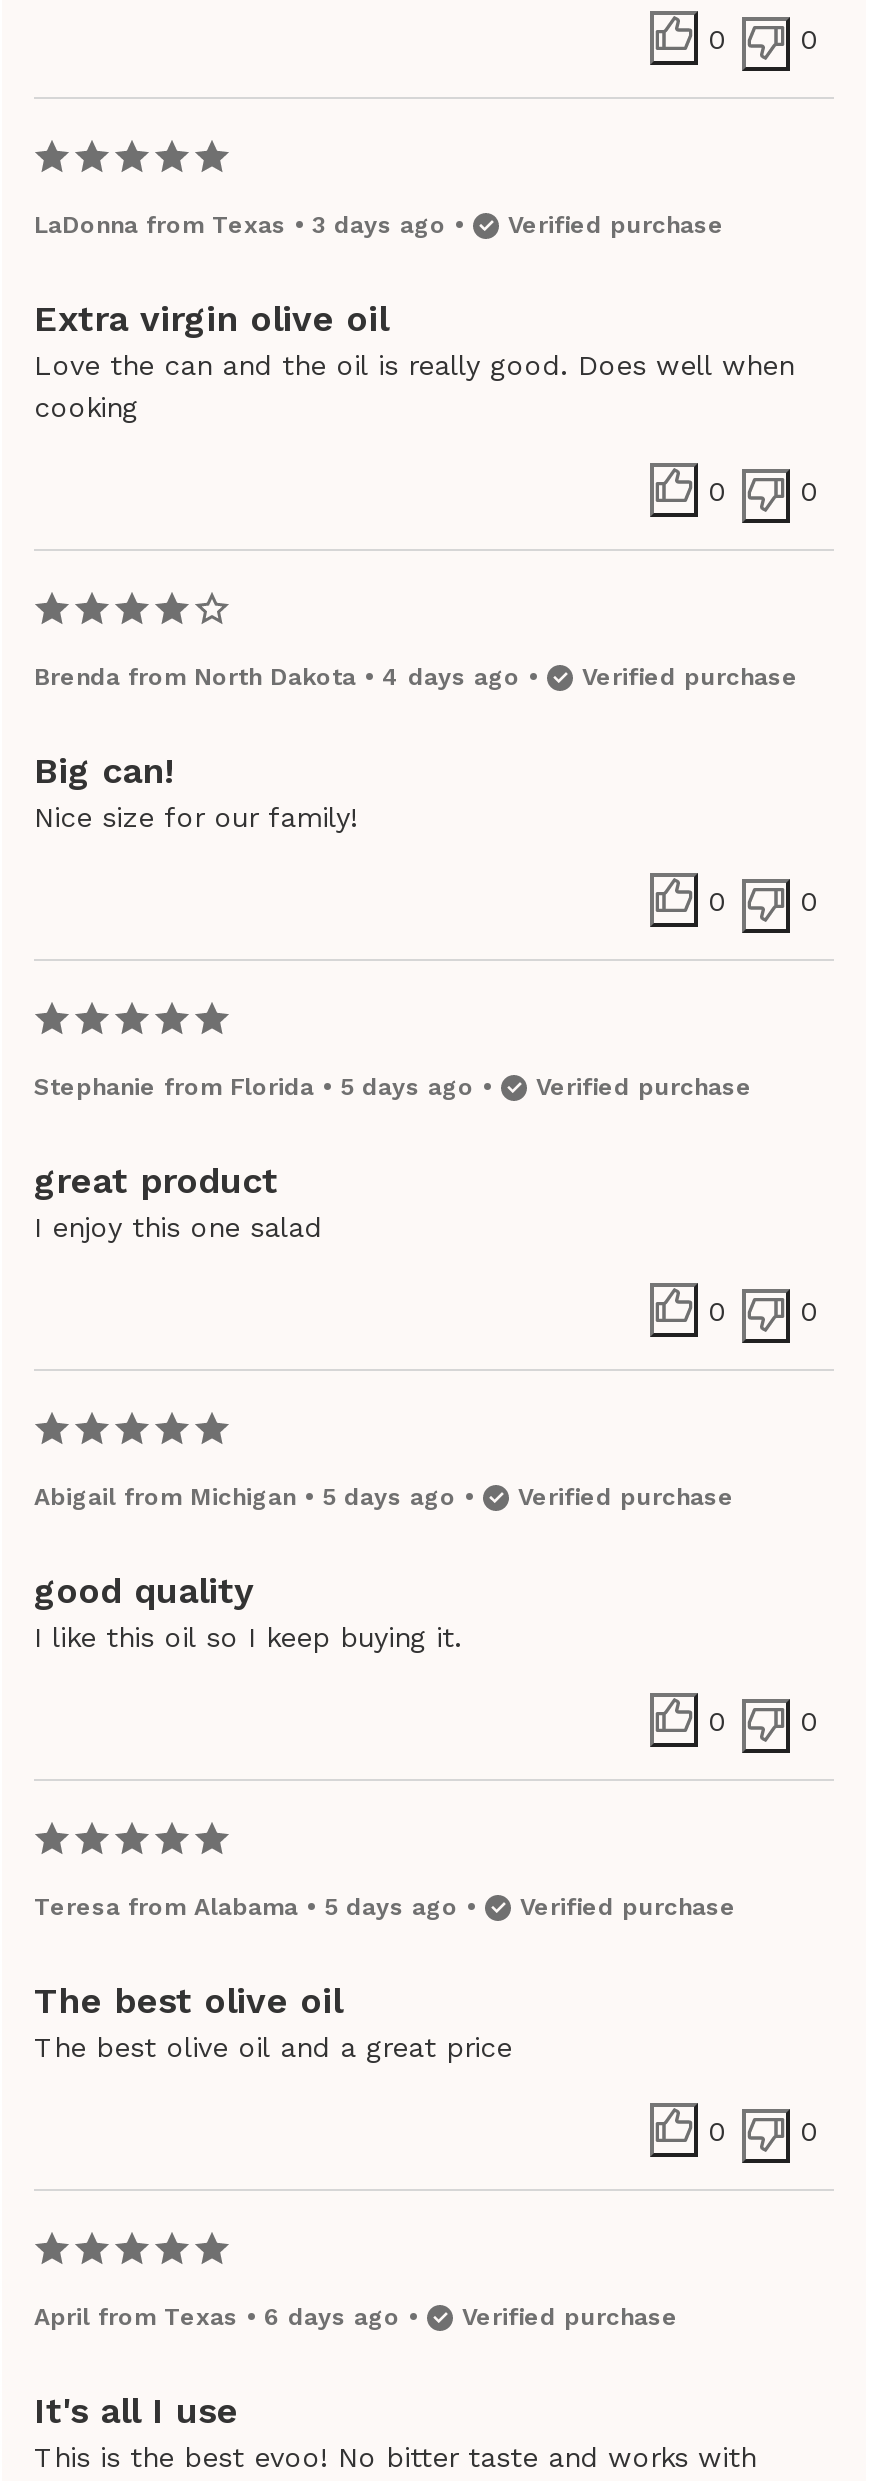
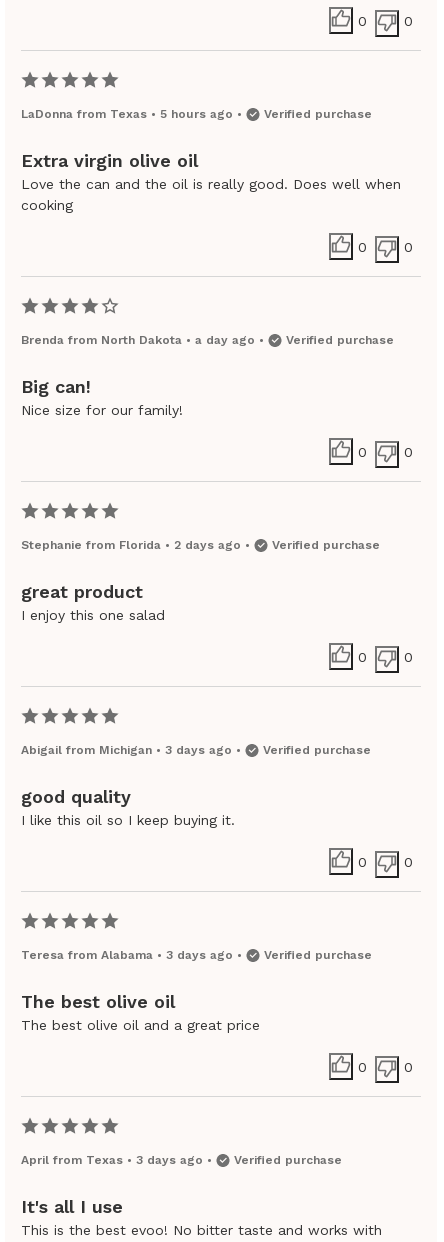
- LaDonna from Texas • 3 days ago •
+ LaDonna from Texas • 5 hours ago •

- Brenda from North Dakota • 4 days ago •
+ Brenda from North Dakota • a day ago •

- Stephanie from Florida • 5 days ago •
+ Stephanie from Florida • 2 days ago •

- Abigail from Michigan • 5 days ago •
+ Abigail from Michigan • 3 days ago •

- Teresa from Alabama • 5 days ago •
+ Teresa from Alabama • 3 days ago •

- April from Texas • 6 days ago •
+ April from Texas • 3 days ago •
